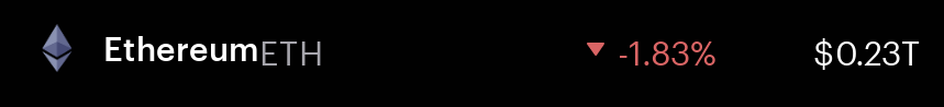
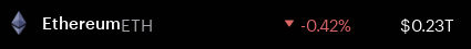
- -1.83% $0.23T
+ -0.42% $0.23T
